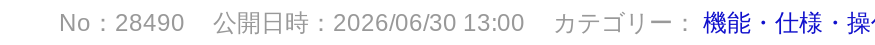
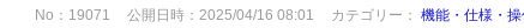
- No：28490
- 公開日時：2026/06/30 13:00
+ No：19071
+ 公開日時：2025/04/16 08:01
